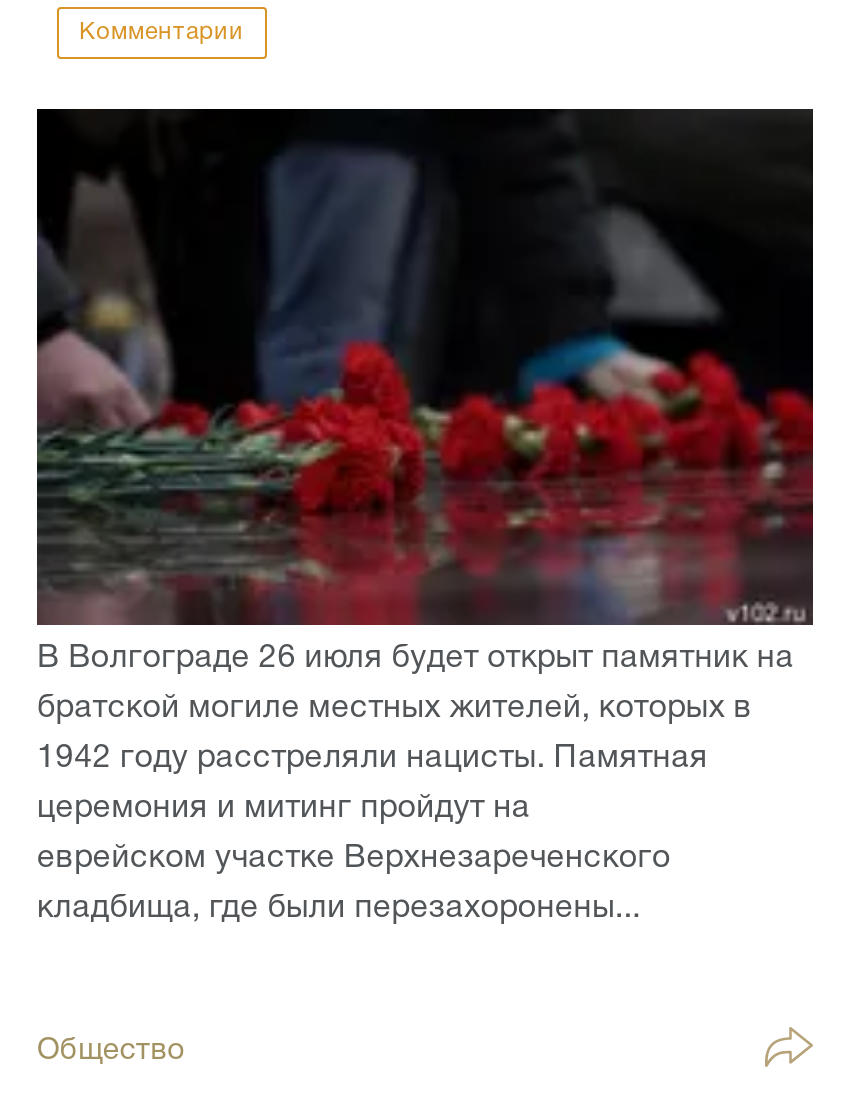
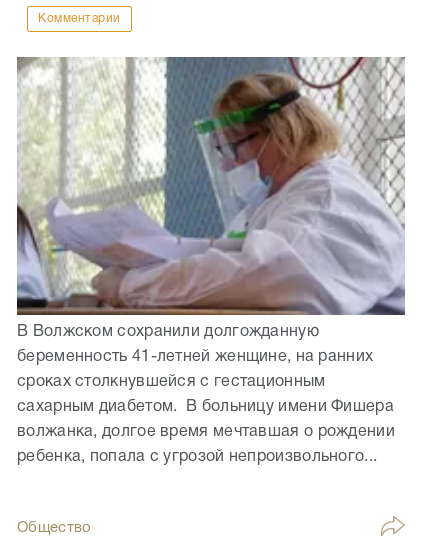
- [image]
- В Волгограде 26 июля будет открыт памятник на
+ [image]
+ В Волжском сохранили долгожданную

- братской могиле местных жителей, которых в
+ беременность 41-летней женщине, на ранних

- 1942 году расстреляли нацисты. Памятная
+ сроках столкнувшейся с гестационным

- церемония и митинг пройдут на
+ сахарным диабетом. В больницу имени Фишера

- еврейском участке Верхнезареченского
+ волжанка, долгое время мечтавшая о рождении

- кладбища, где были перезахоронены...
+ ребенка, попала с угрозой непроизвольного...
